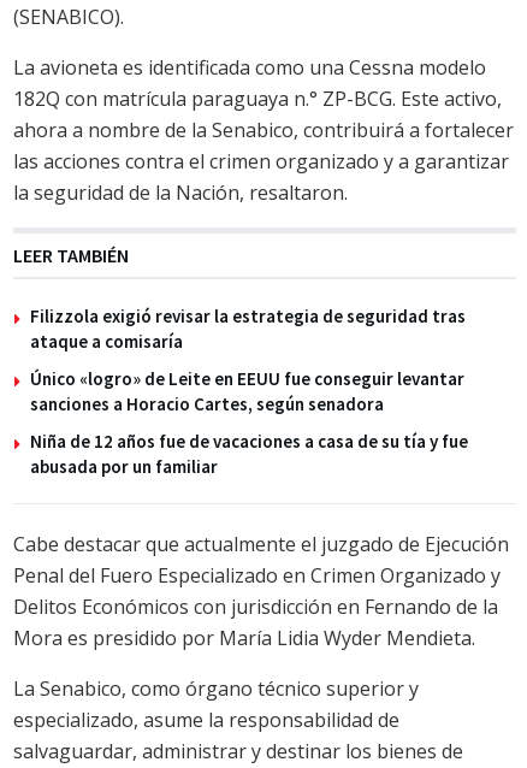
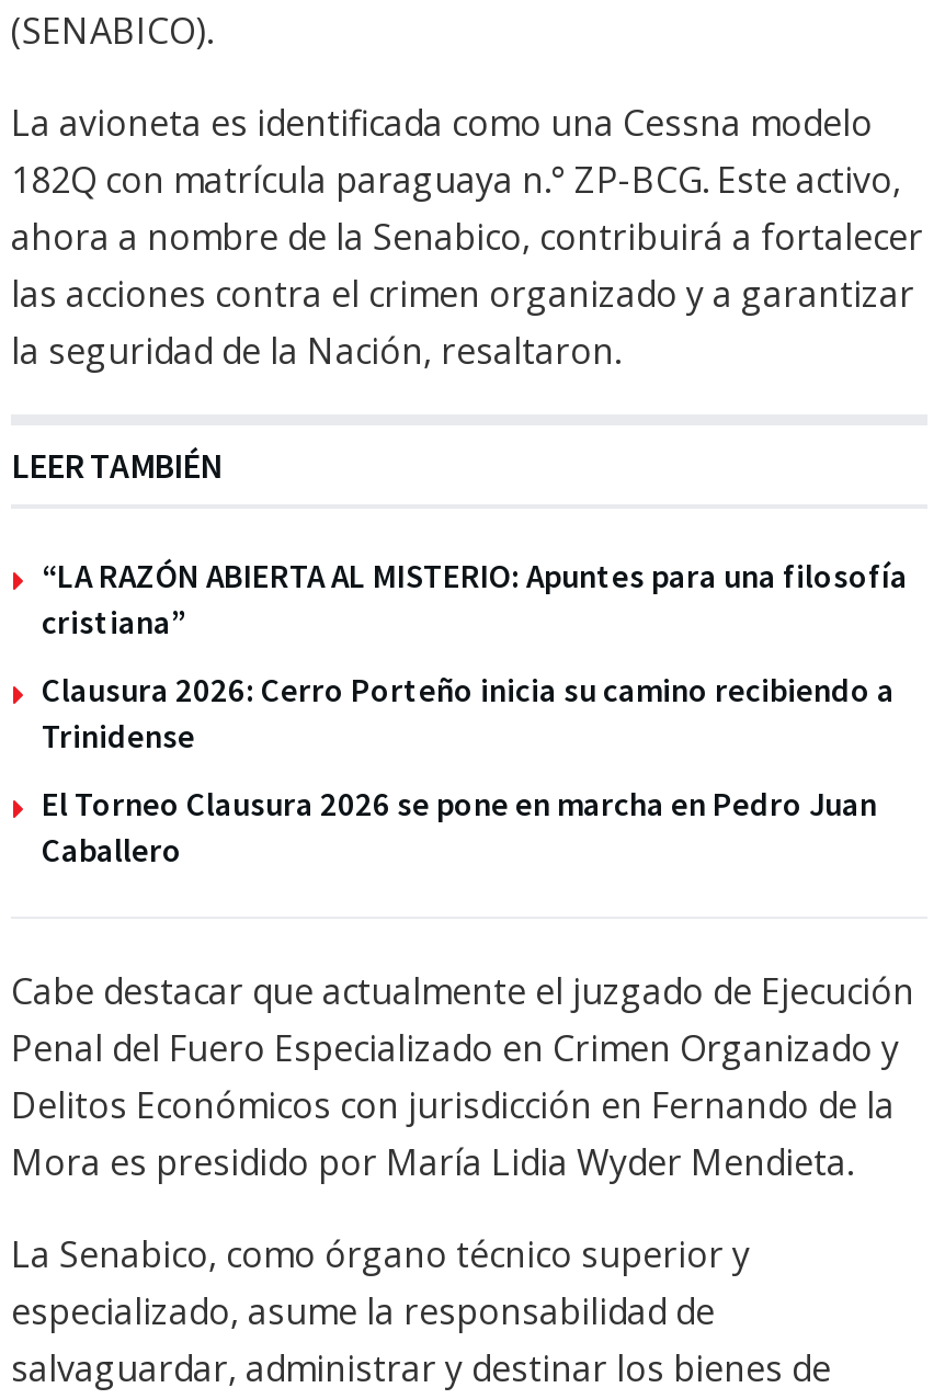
- Filizzola exigió revisar la estrategia de seguridad tras
- ataque a comisaría
+ “LA RAZÓN ABIERTA AL MISTERIO: Apuntes para una filosofía
+ cristiana”

- Único «logro» de Leite en EEUU fue conseguir levantar
- sanciones a Horacio Cartes, según senadora
+ Clausura 2026: Cerro Porteño inicia su camino recibiendo a
+ Trinidense

- Niña de 12 años fue de vacaciones a casa de su tía y fue
- abusada por un familiar
+ El Torneo Clausura 2026 se pone en marcha en Pedro Juan
+ Caballero
